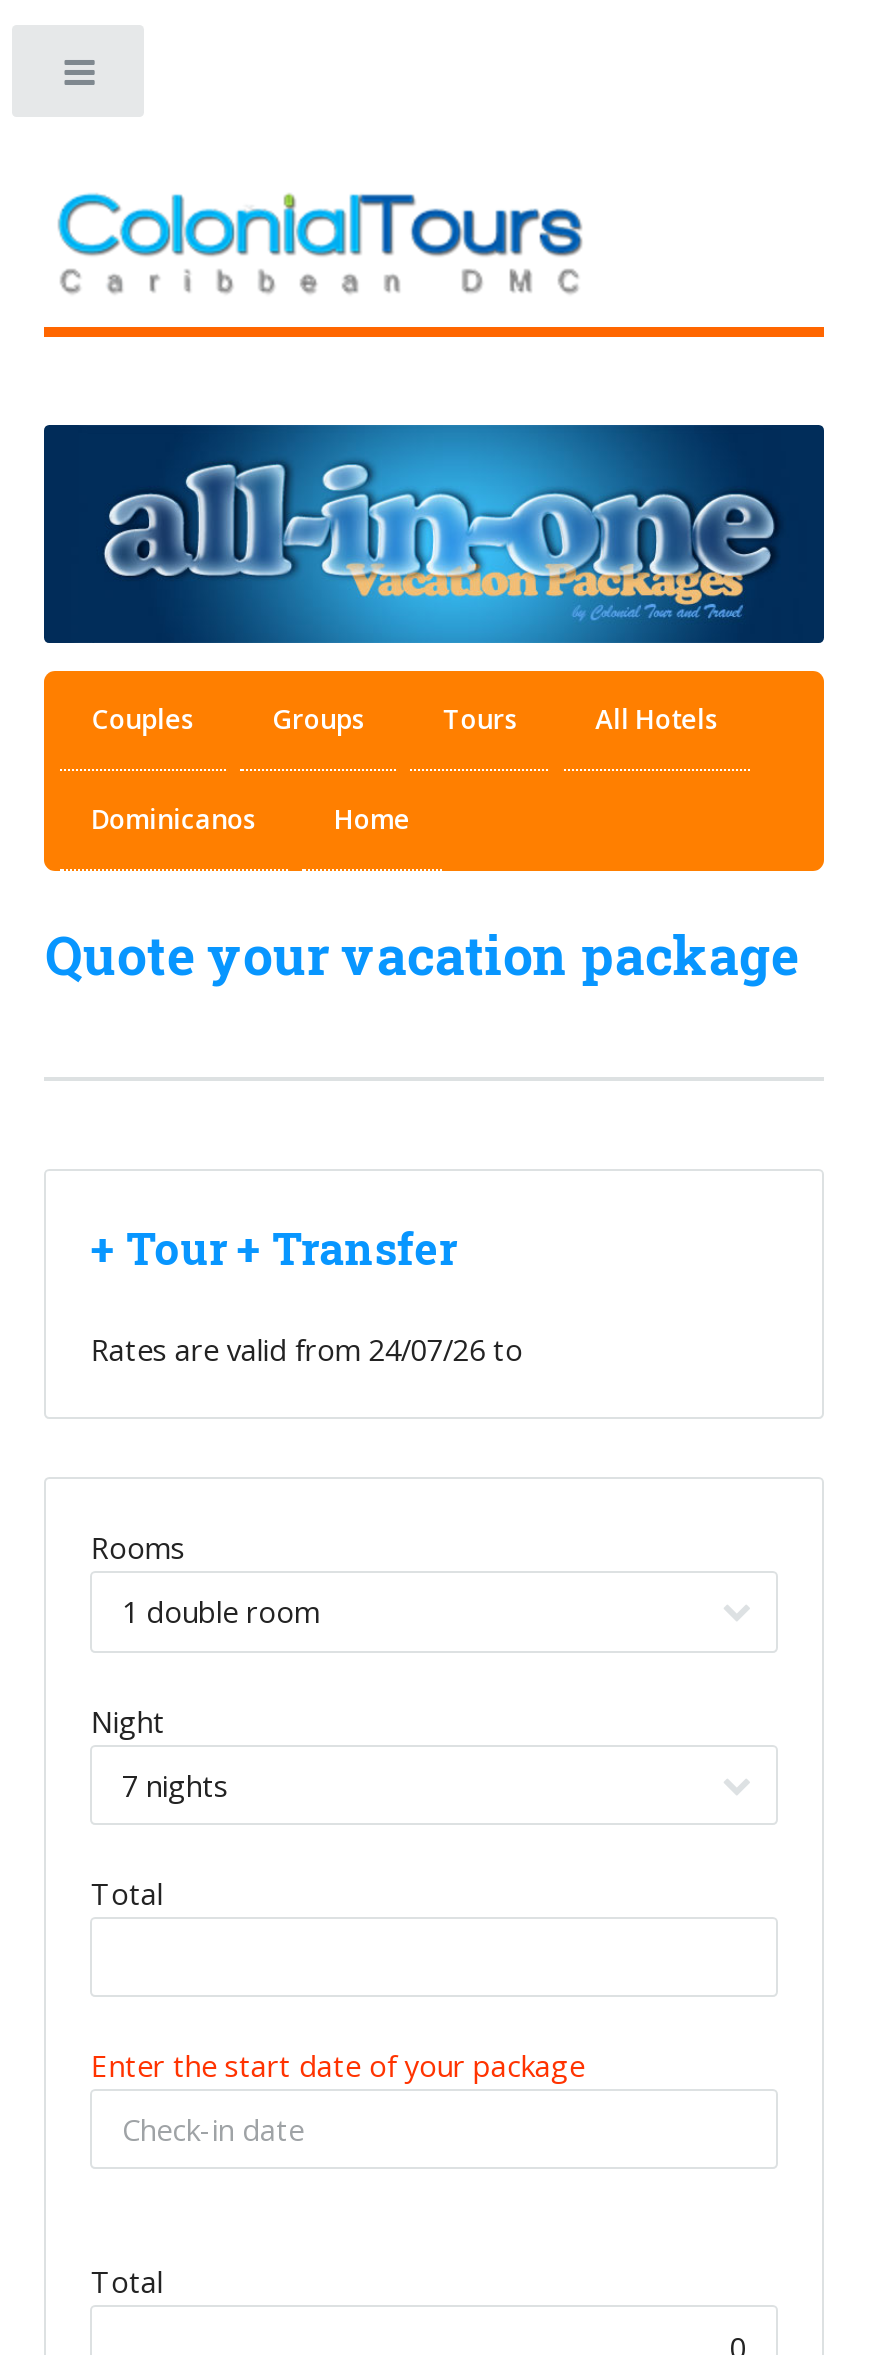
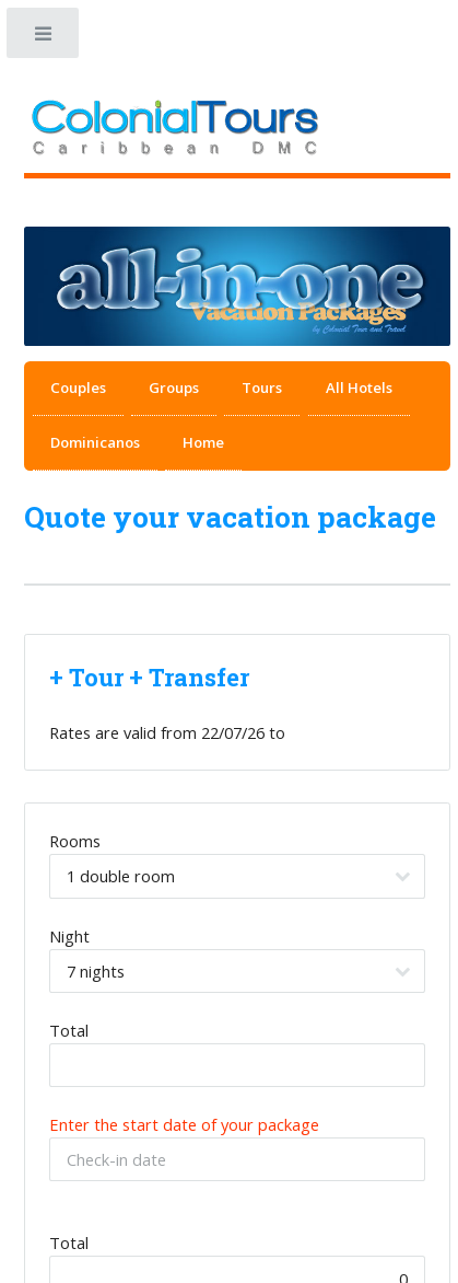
- Rates are valid from 24/07/26 to
+ Rates are valid from 22/07/26 to
